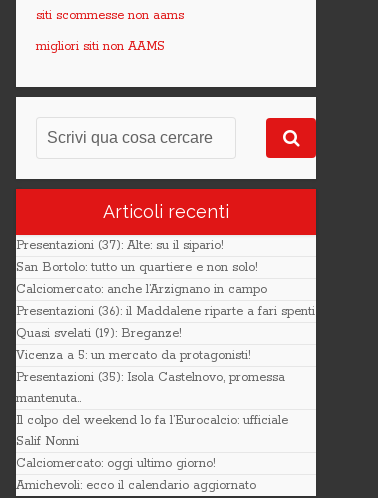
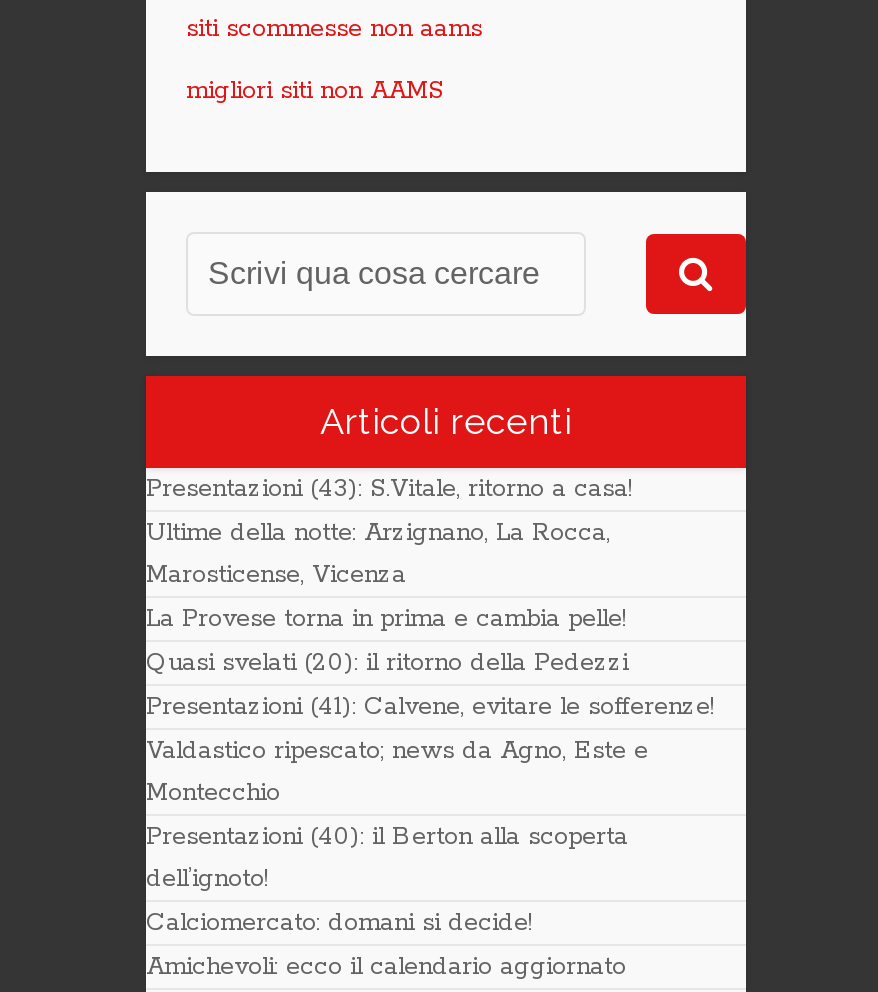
- Presentazioni (37): Alte: su il sipario!
- San Bortolo: tutto un quartiere e non solo!
- Calciomercato: anche l’Arzignano in campo
- Presentazioni (36): il Maddalene riparte a fari spenti
- Quasi svelati (19): Breganze!
- Vicenza a 5: un mercato da protagonisti!
- Presentazioni (35): Isola Castelnovo, promessa
- mantenuta..
- Il colpo del weekend lo fa l’Eurocalcio: ufficiale
- Salif Nonni
- Calciomercato: oggi ultimo giorno!
+ Presentazioni (43): S.Vitale, ritorno a casa!
+ Ultime della notte: Arzignano, La Rocca,
+ Marosticense, Vicenza
+ La Provese torna in prima e cambia pelle!
+ Quasi svelati (20): il ritorno della Pedezzi
+ Presentazioni (41): Calvene, evitare le sofferenze!
+ Valdastico ripescato; news da Agno, Este e
+ Montecchio
+ Presentazioni (40): il Berton alla scoperta
+ dell’ignoto!
+ Calciomercato: domani si decide!
